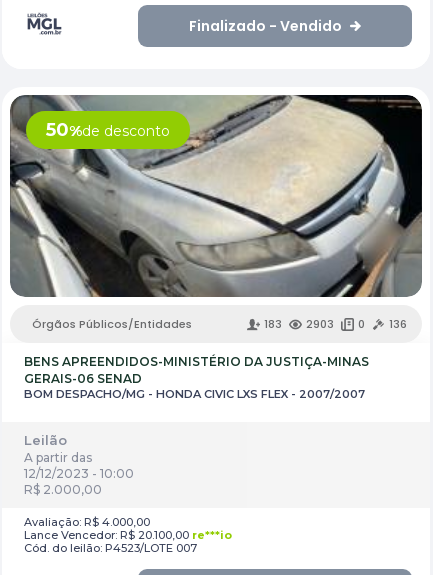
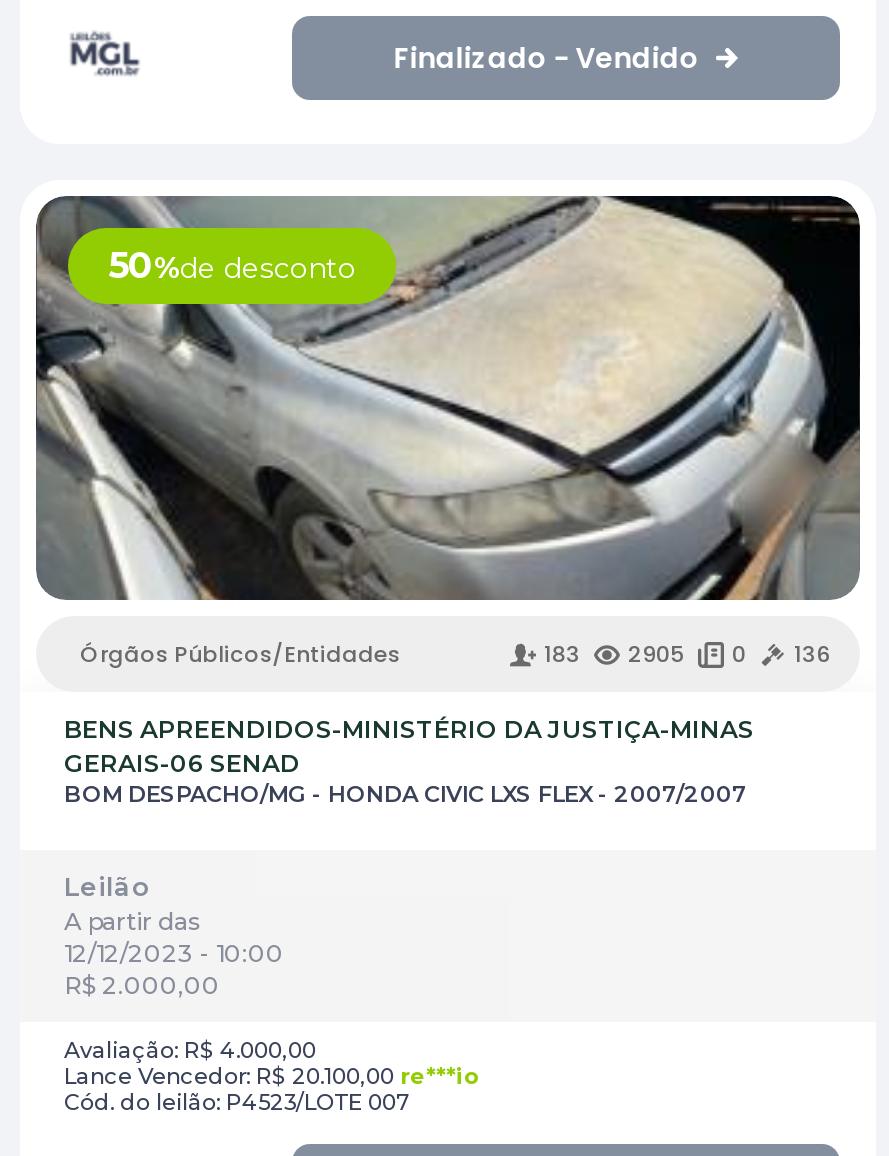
- 183 2903 0 136
+ 183 2905 0 136
